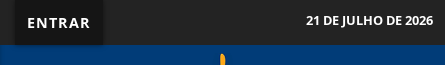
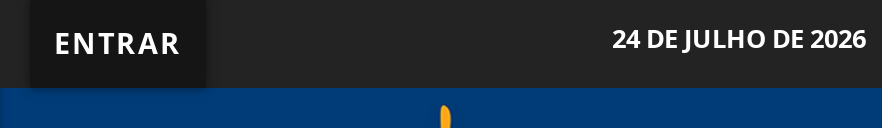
- 21 DE JULHO DE 2026
+ 24 DE JULHO DE 2026
